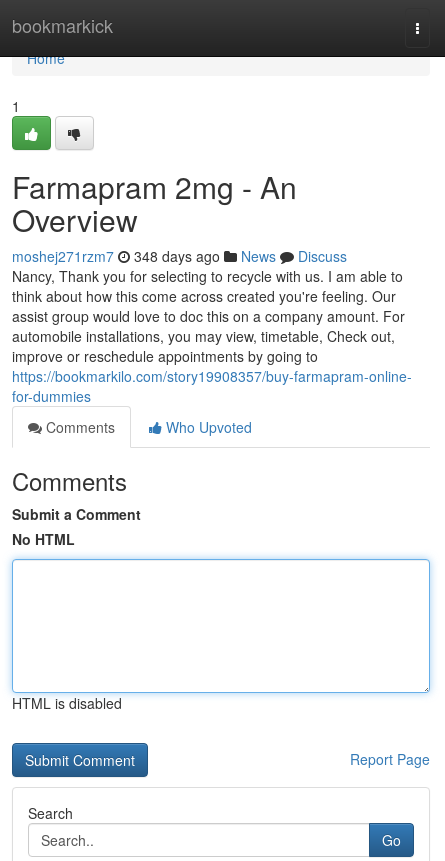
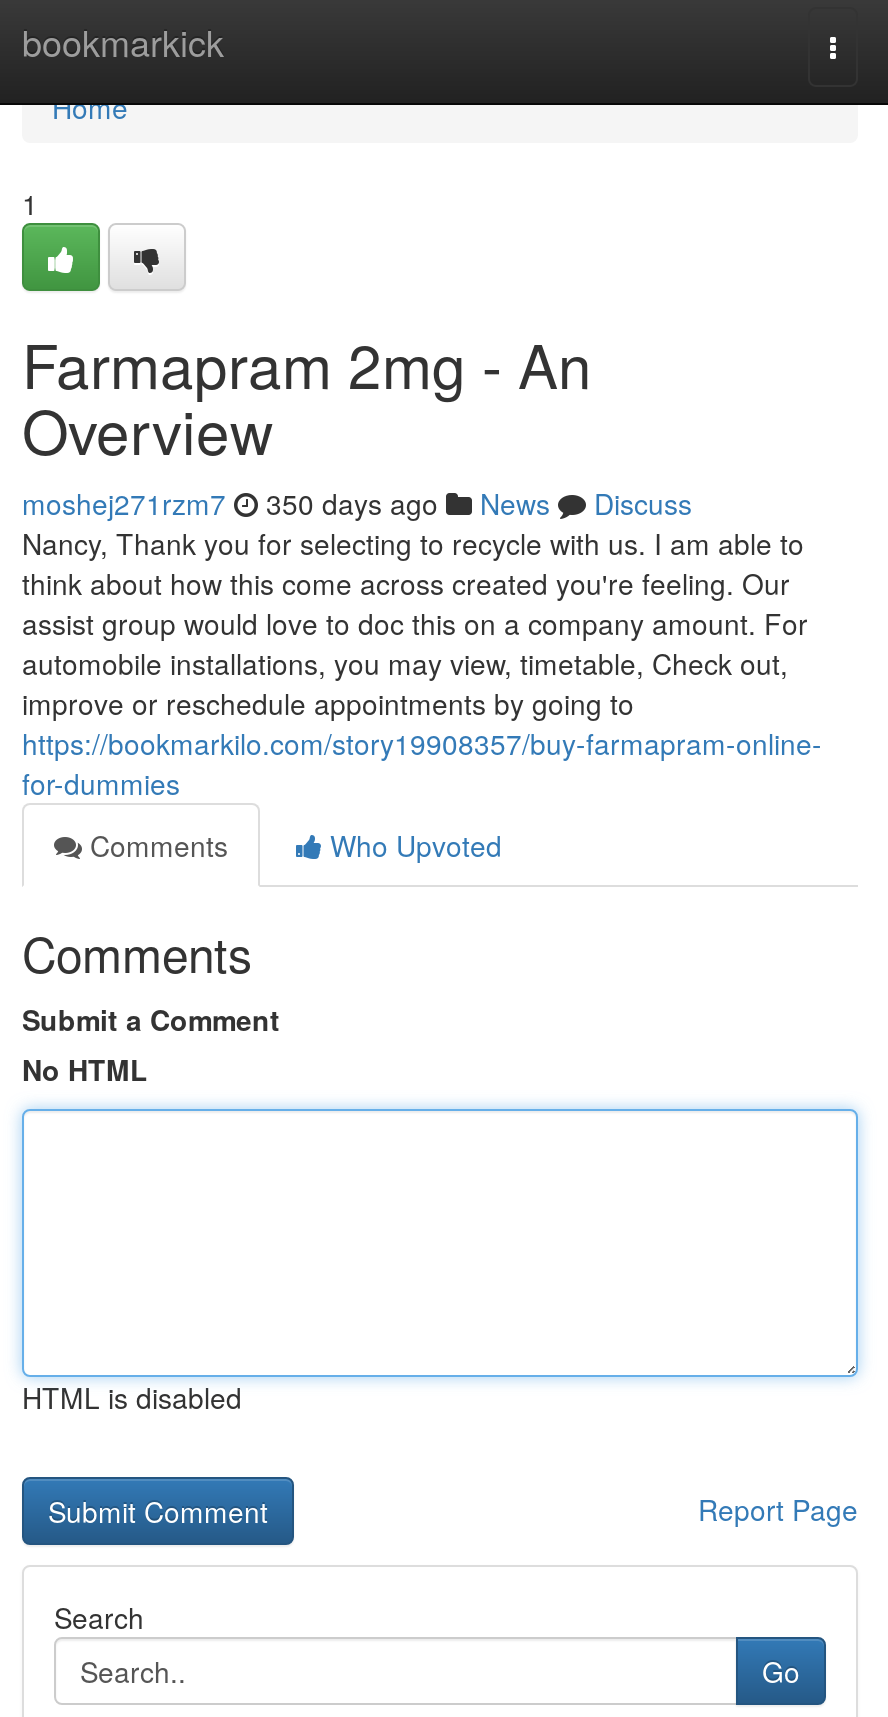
- moshej271rzm7 348 days ago News Discuss
+ moshej271rzm7 350 days ago News Discuss
